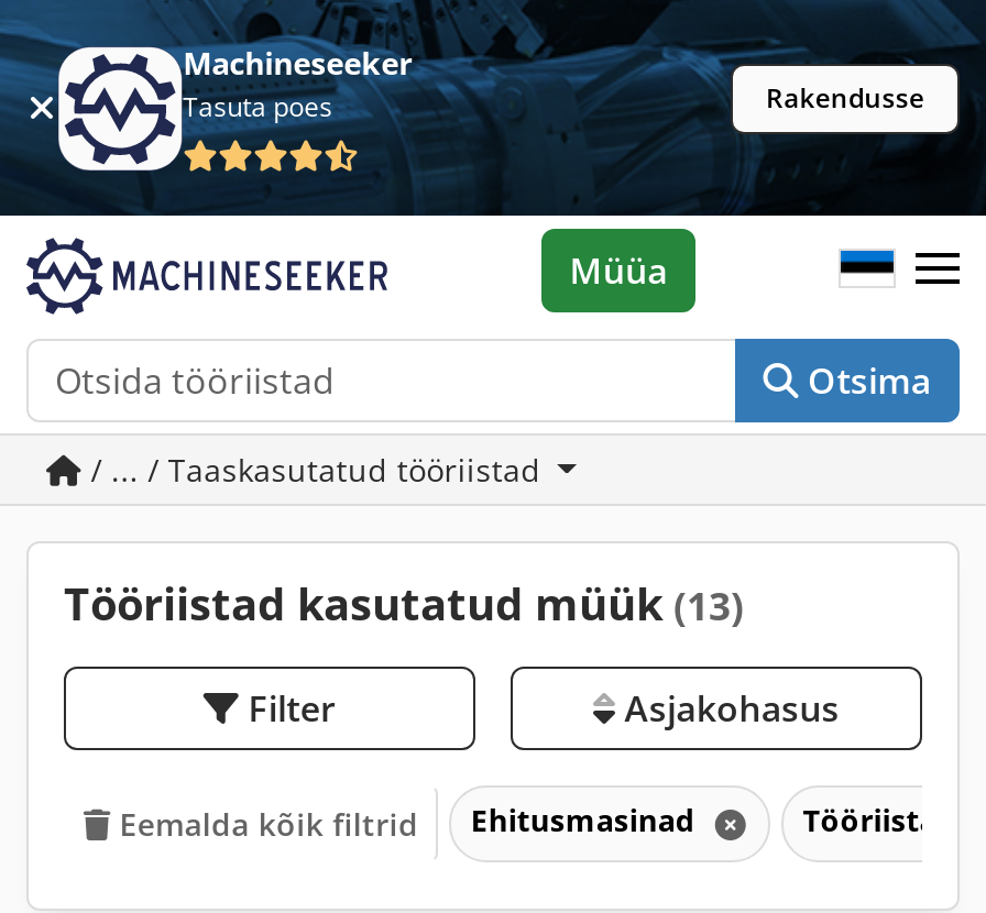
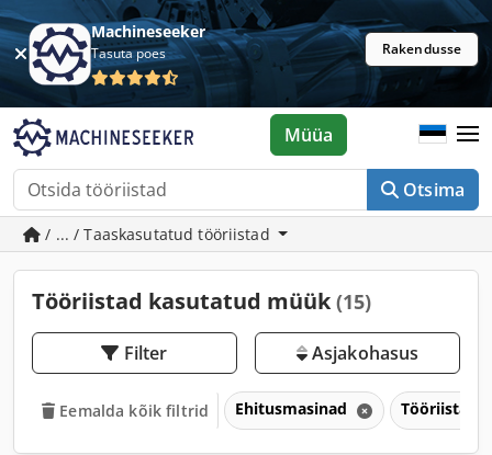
- Tööriistad kasutatud müük (13)
+ Tööriistad kasutatud müük (15)
